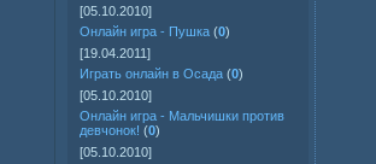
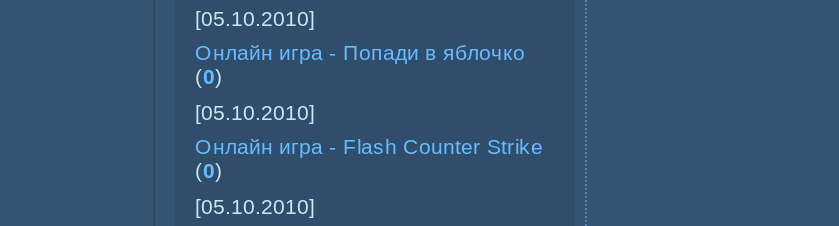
- Онлайн игра - Пушка (0)
- [19.04.2011]
- Играть онлайн в Осада (0)
+ Онлайн игра - Попади в яблочко
+ (0)

- Онлайн игра - Мальчишки против
- девчонок! (0)
+ Онлайн игра - Flash Counter Strike
+ (0)
